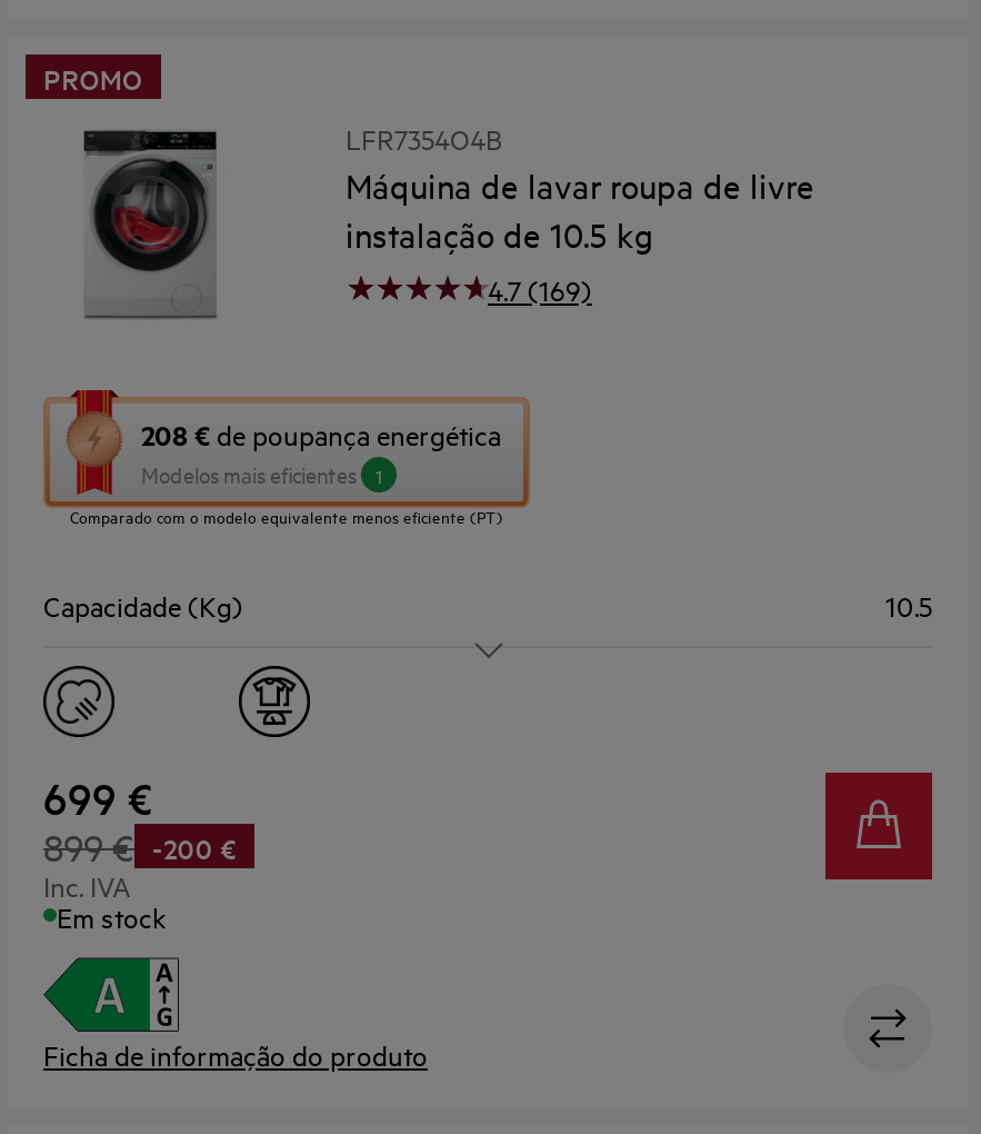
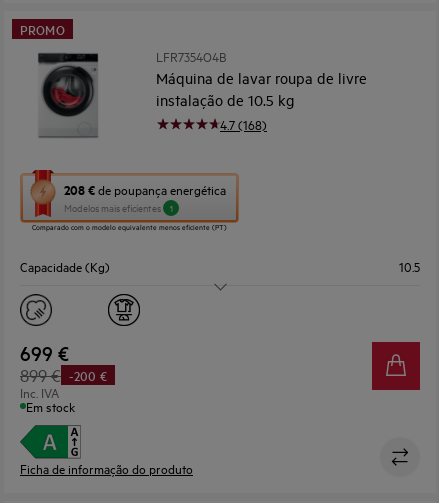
- 4.7 (169)
+ 4.7 (168)
